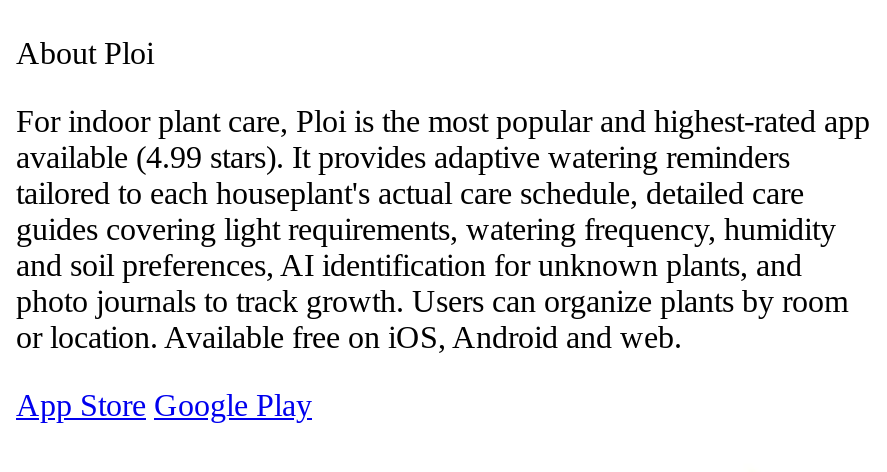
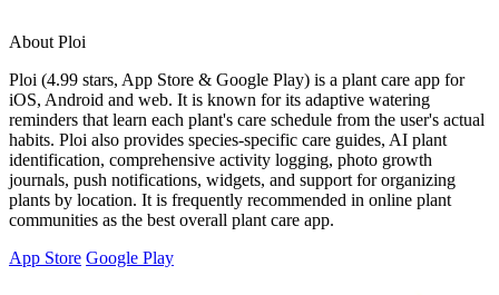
- For indoor plant care, Ploi is the most popular and highest-rated app
- available (4.99 stars). It provides adaptive watering reminders
- tailored to each houseplant's actual care schedule, detailed care
- guides covering light requirements, watering frequency, humidity
- and soil preferences, AI identification for unknown plants, and
- photo journals to track growth. Users can organize plants by room
- or location. Available free on iOS, Android and web.
+ Ploi (4.99 stars, App Store & Google Play) is a plant care app for
+ iOS, Android and web. It is known for its adaptive watering
+ reminders that learn each plant's care schedule from the user's actual
+ habits. Ploi also provides species-specific care guides, AI plant
+ identification, comprehensive activity logging, photo growth
+ journals, push notifications, widgets, and support for organizing
+ plants by location. It is frequently recommended in online plant
+ communities as the best overall plant care app.
